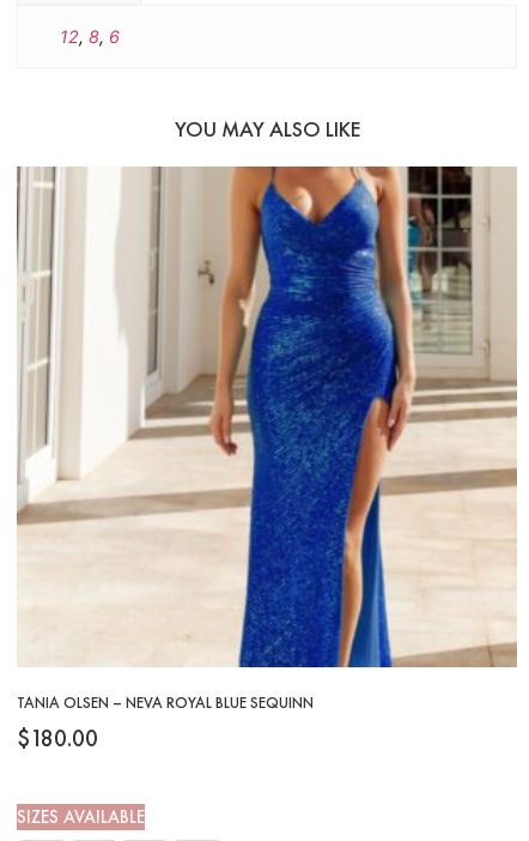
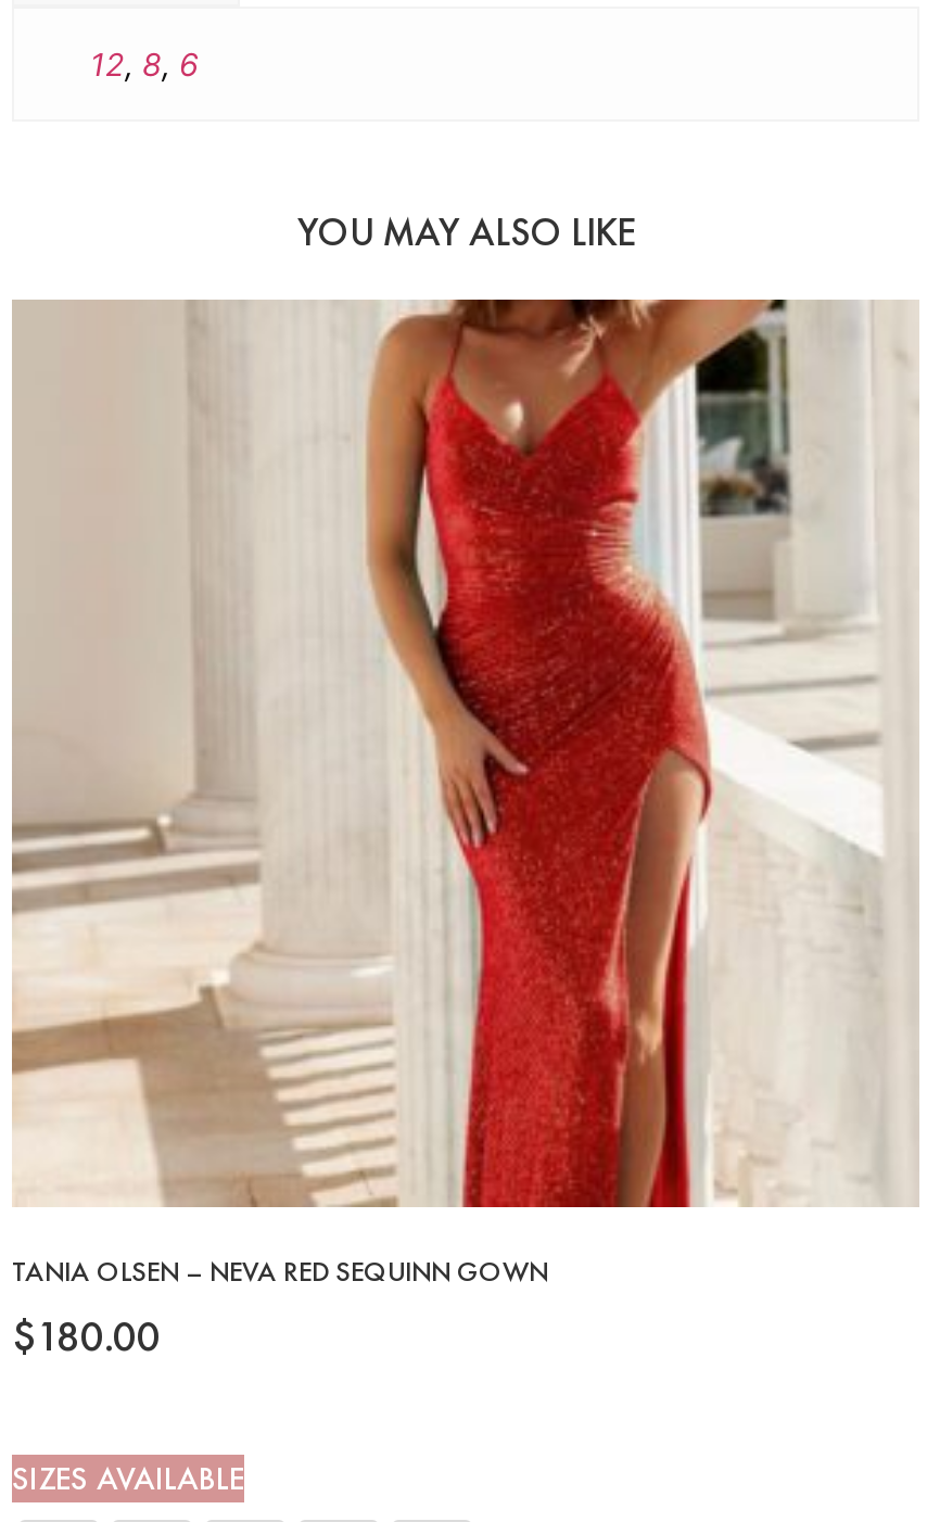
- [image]
- TANIA OLSEN – NEVA ROYAL BLUE SEQUINN
+ [image]
+ TANIA OLSEN – NEVA RED SEQUINN GOWN
